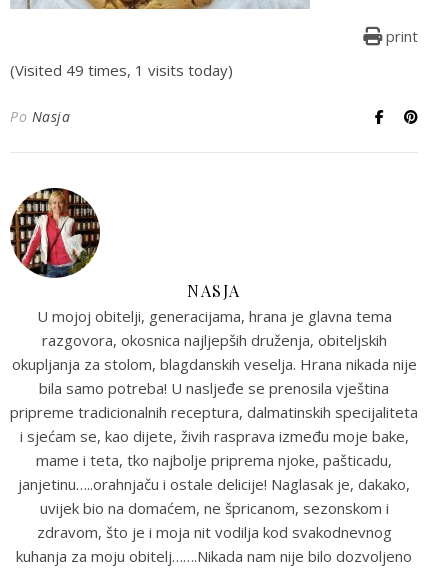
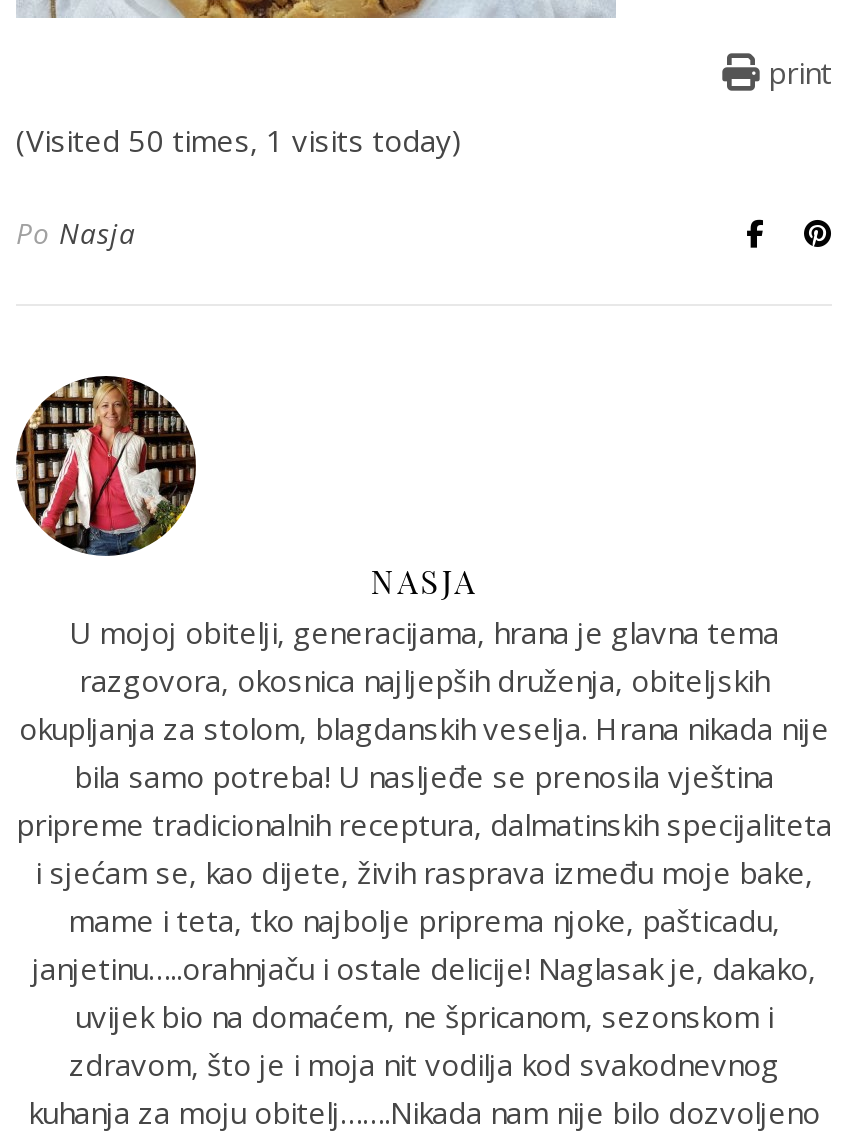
- (Visited 49 times, 1 visits today)
+ (Visited 50 times, 1 visits today)
